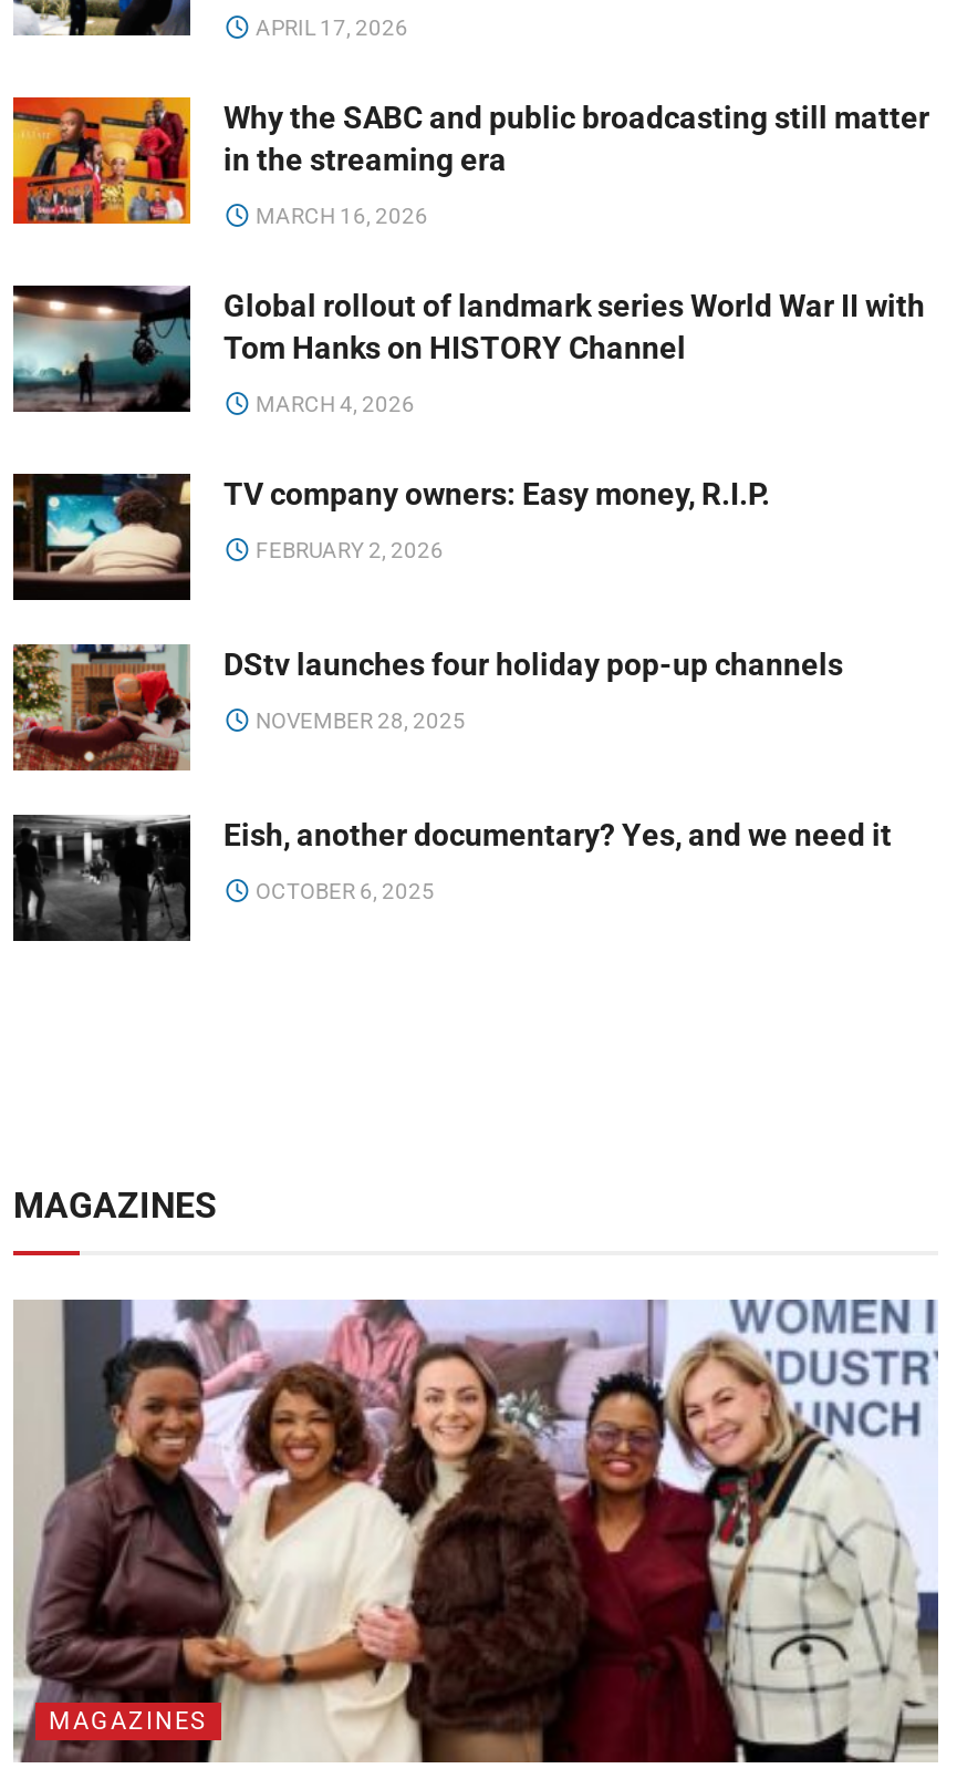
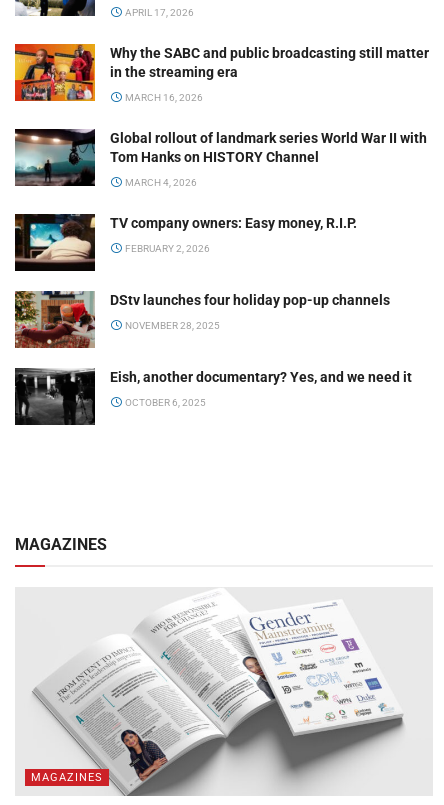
- [image]
+ [image]
